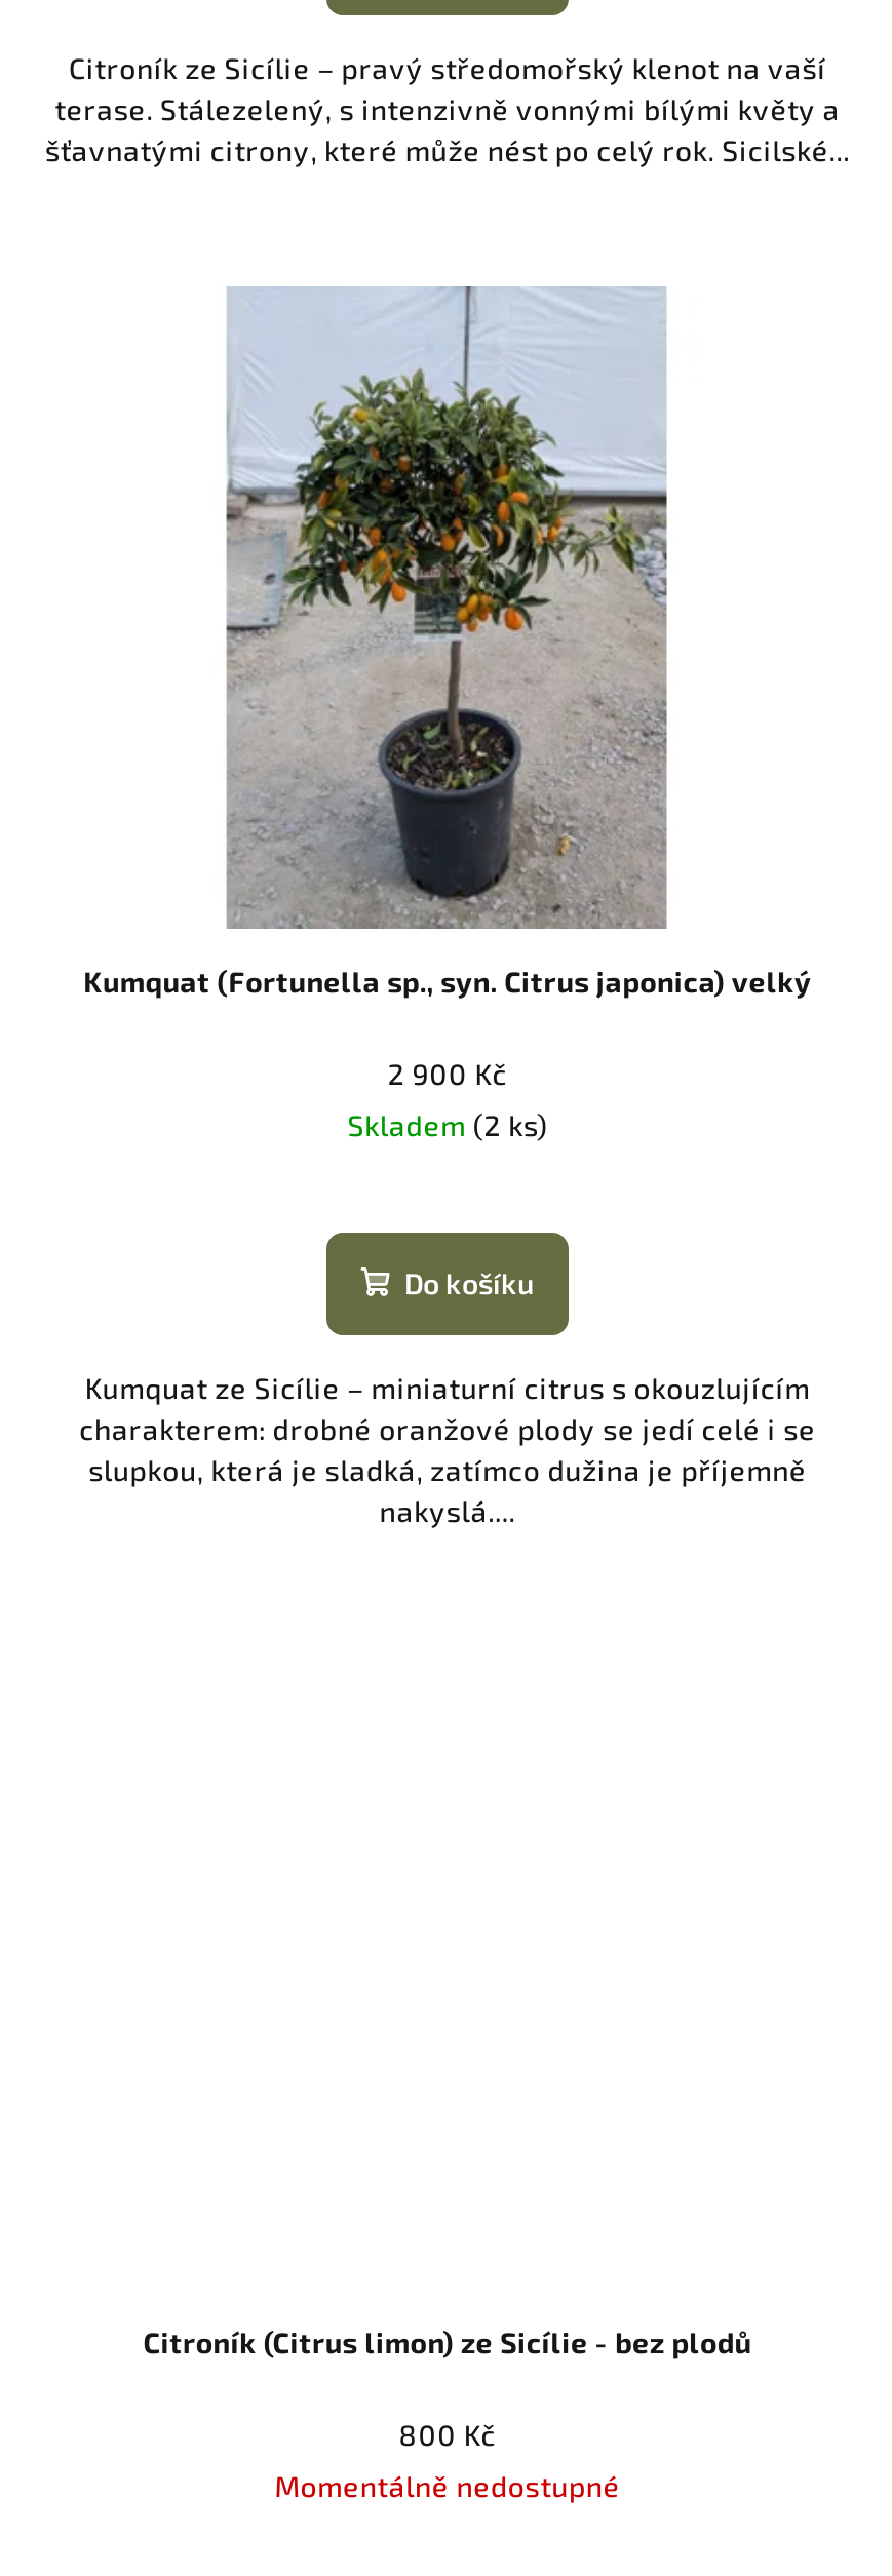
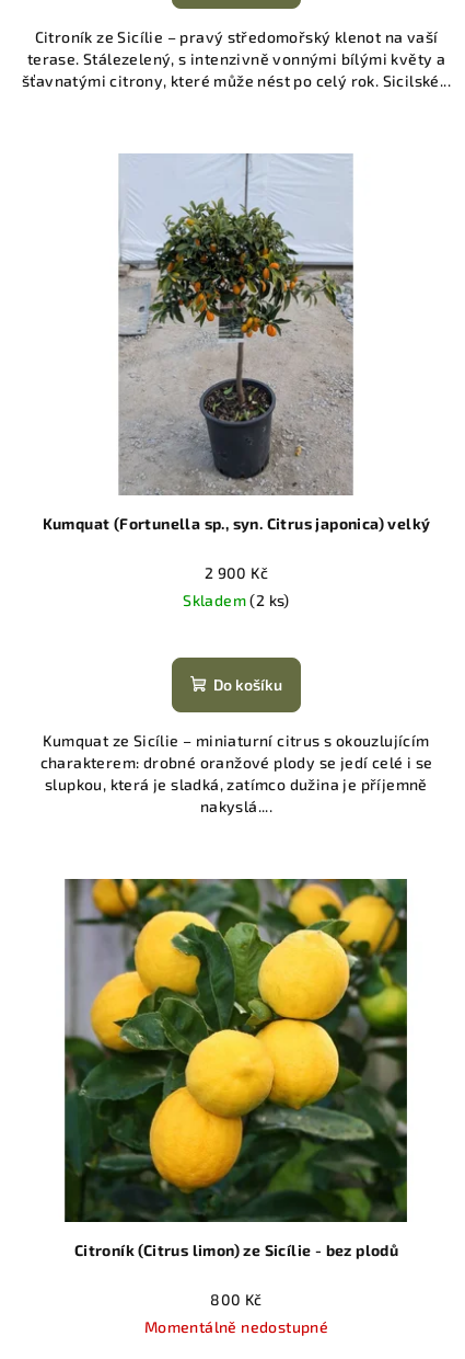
+ [image]
